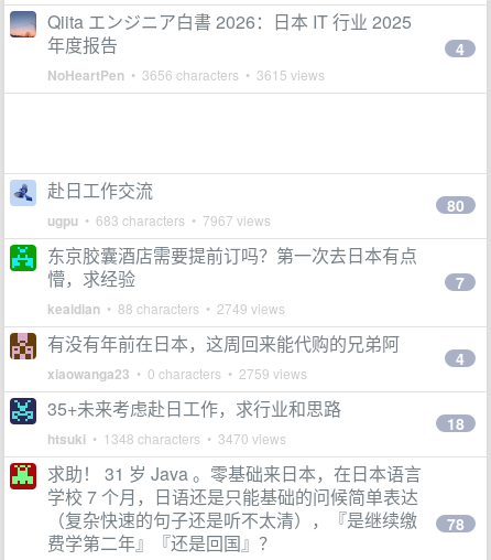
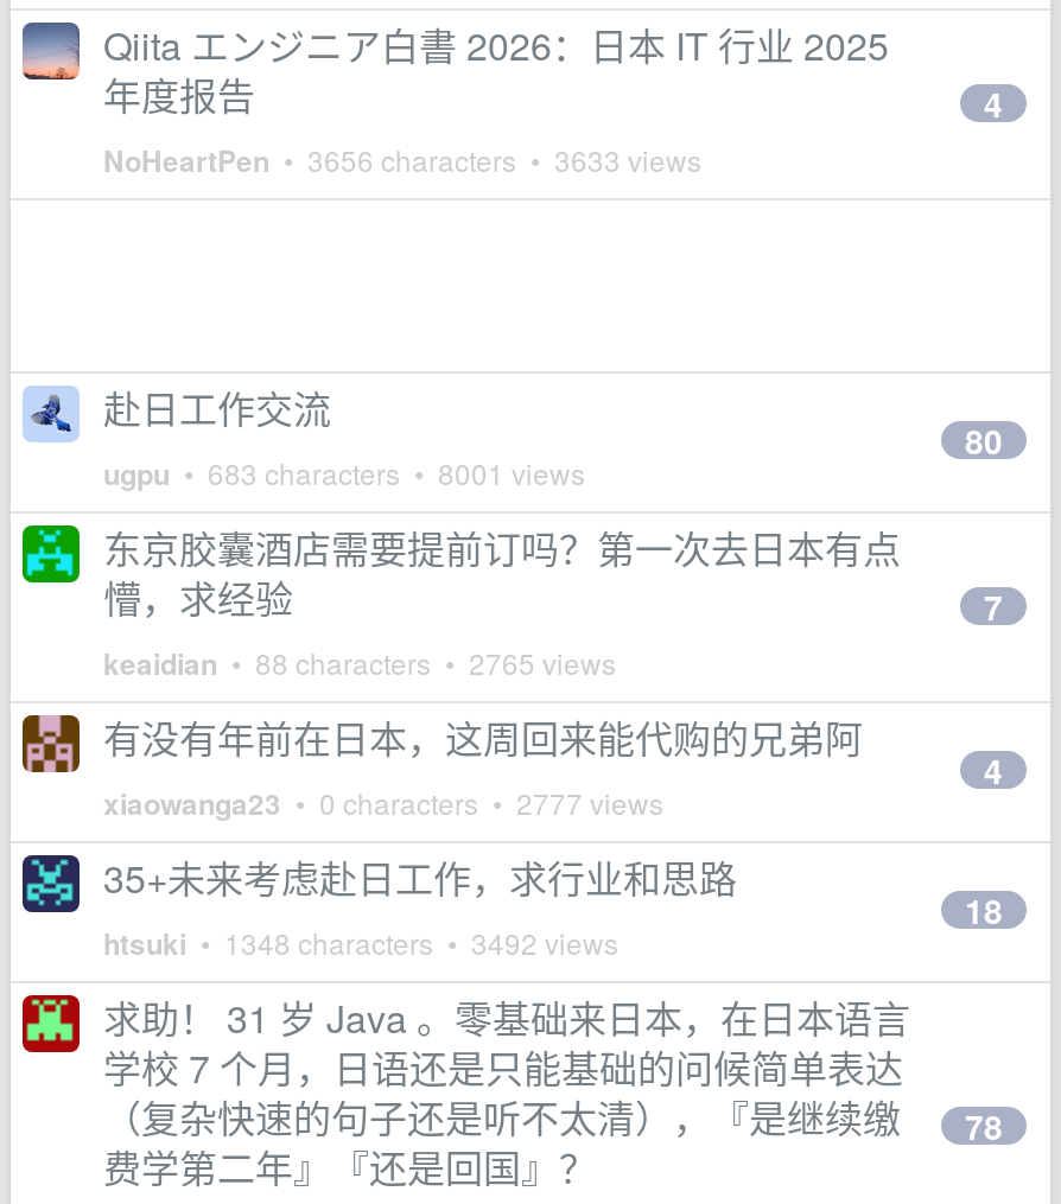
- NoHeartPen • 3656 characters • 3615 views
+ NoHeartPen • 3656 characters • 3633 views

- ugpu • 683 characters • 7967 views
+ ugpu • 683 characters • 8001 views

- keaidian • 88 characters • 2749 views
+ keaidian • 88 characters • 2765 views

- xiaowanga23 • 0 characters • 2759 views
+ xiaowanga23 • 0 characters • 2777 views

- htsuki • 1348 characters • 3470 views
+ htsuki • 1348 characters • 3492 views
